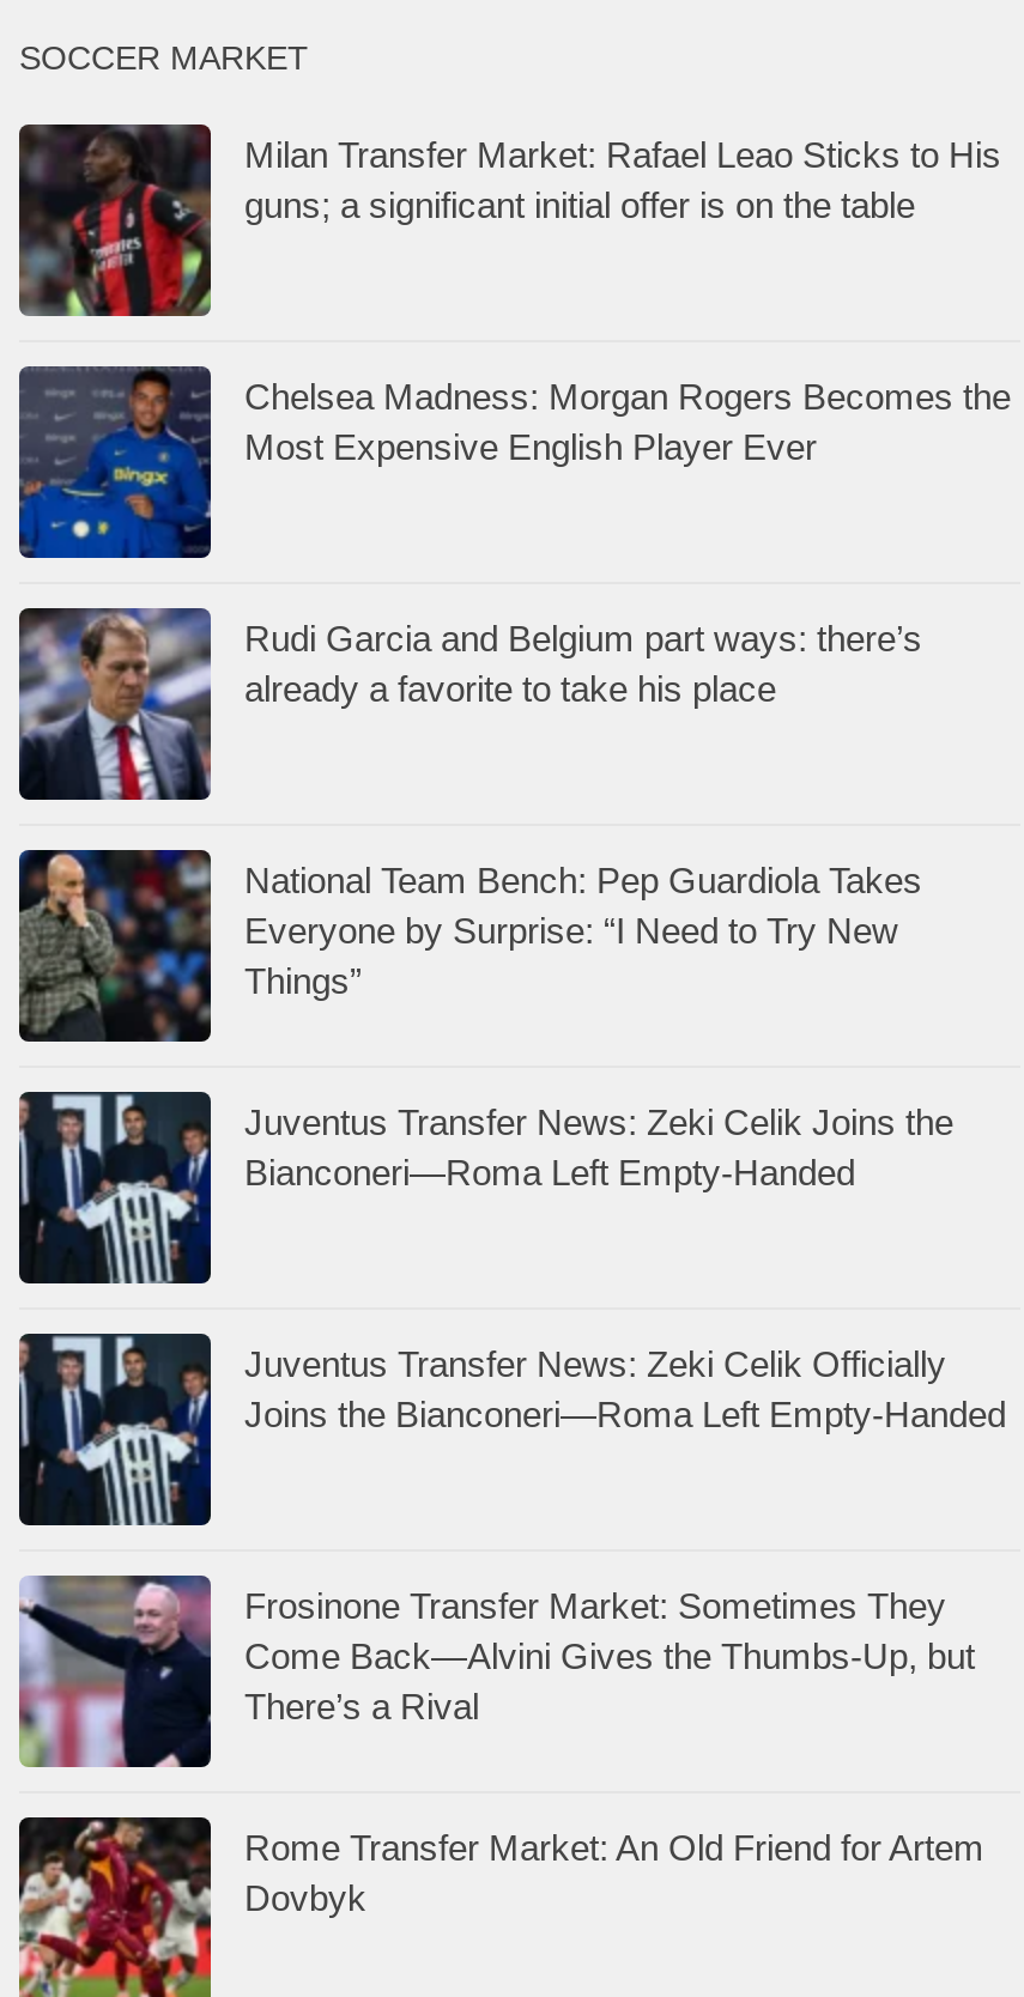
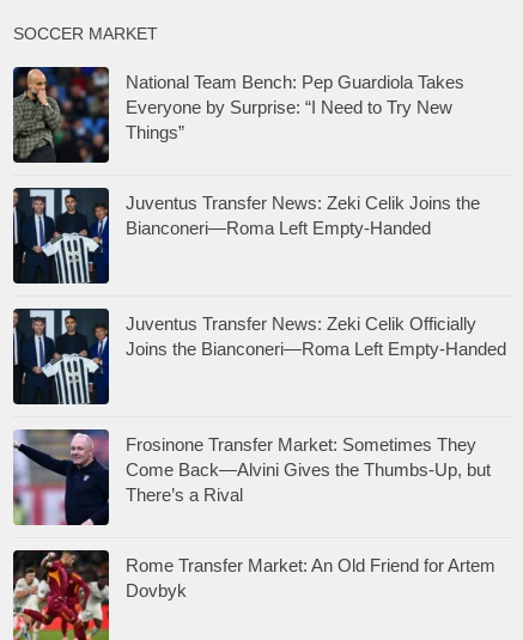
- [image]
- Milan Transfer Market: Rafael Leao Sticks to His
- guns; a significant initial offer is on the table

- [image]
- Chelsea Madness: Morgan Rogers Becomes the
- Most Expensive English Player Ever

- [image]
- Rudi Garcia and Belgium part ways: there’s
- already a favorite to take his place
